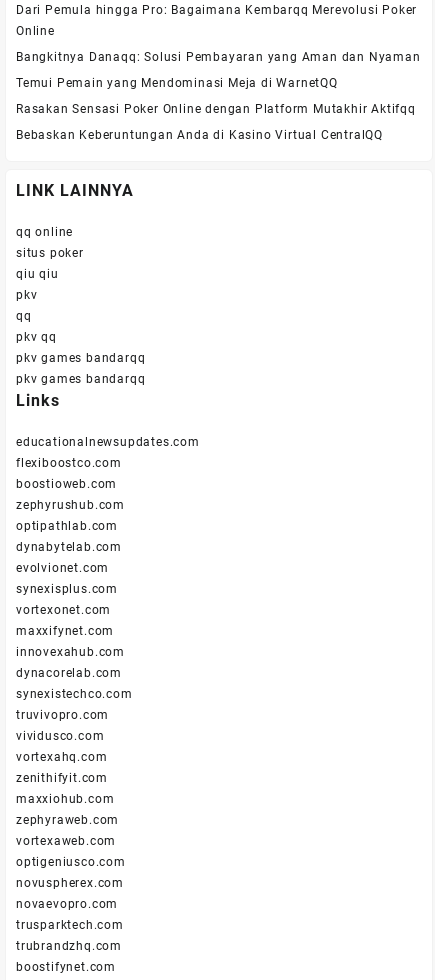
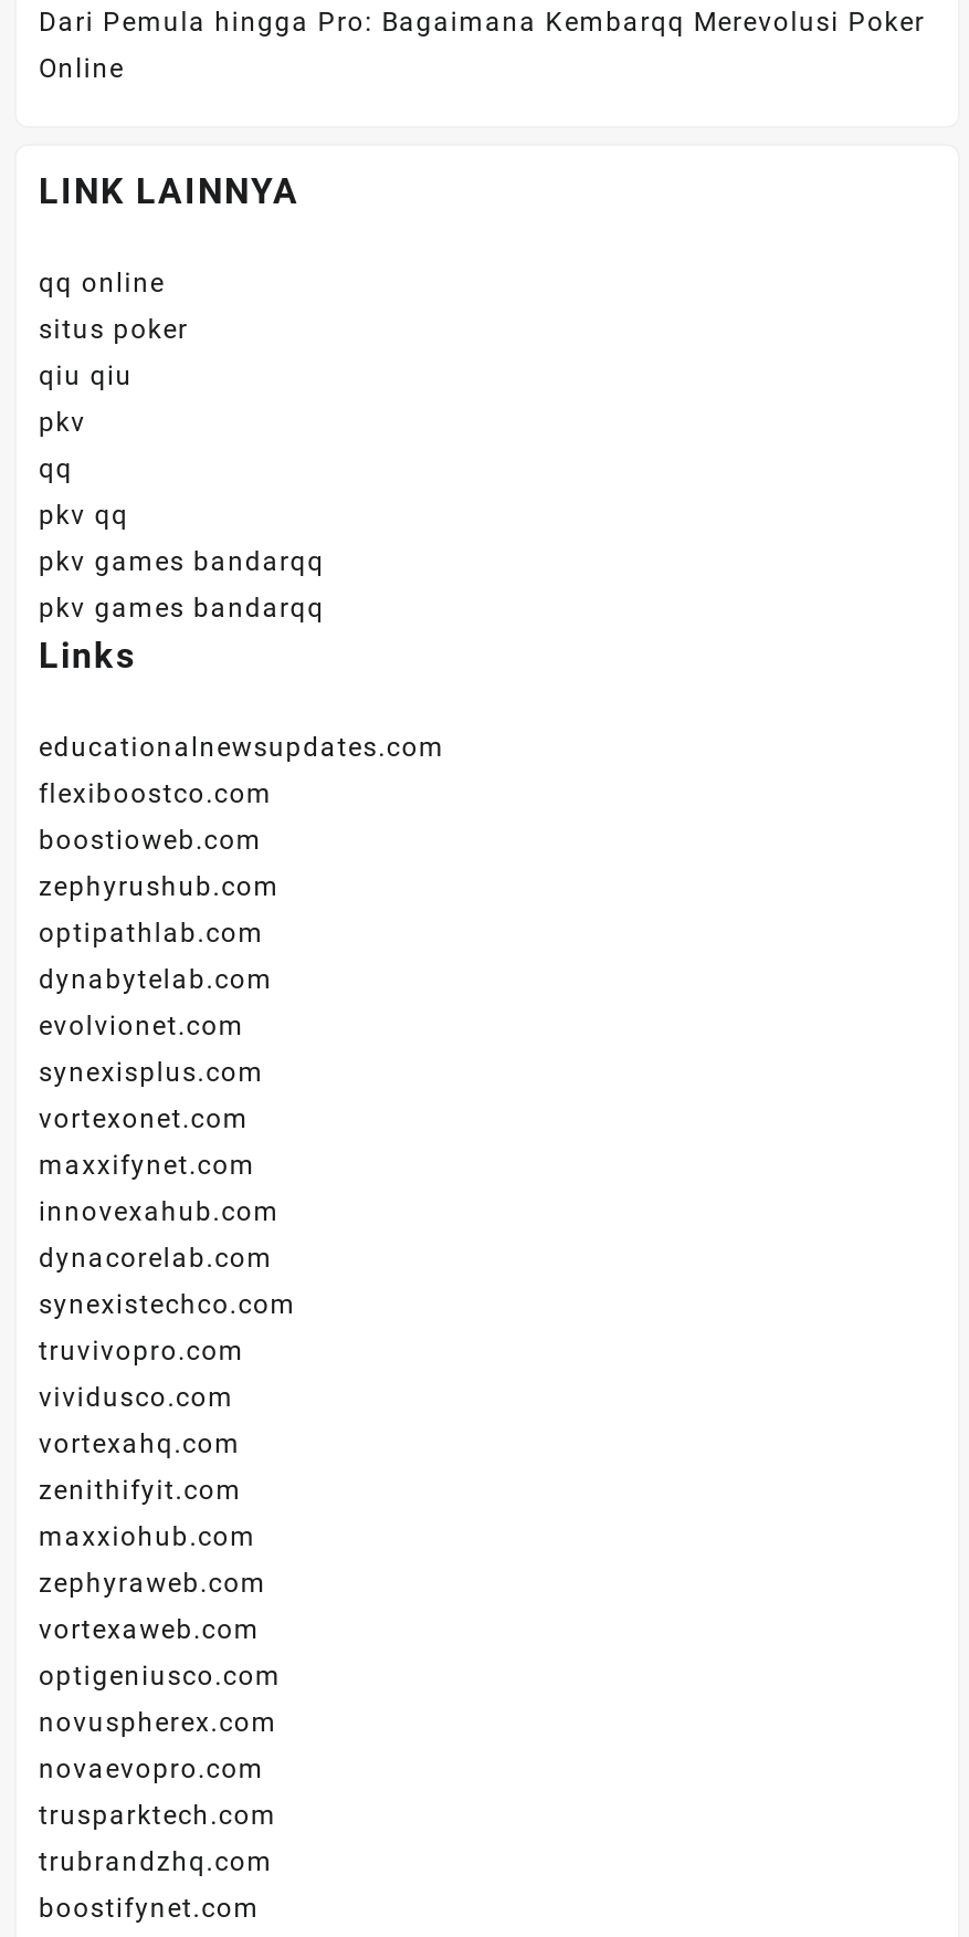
- Bangkitnya Danaqq: Solusi Pembayaran yang Aman dan Nyaman
- Temui Pemain yang Mendominasi Meja di WarnetQQ
- Rasakan Sensasi Poker Online dengan Platform Mutakhir Aktifqq
- Bebaskan Keberuntungan Anda di Kasino Virtual CentralQQ
